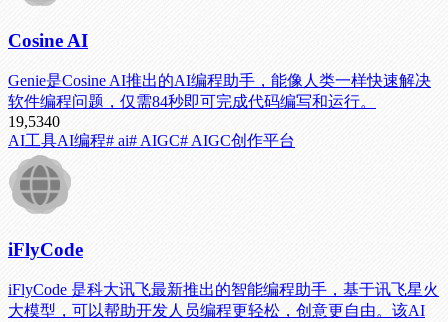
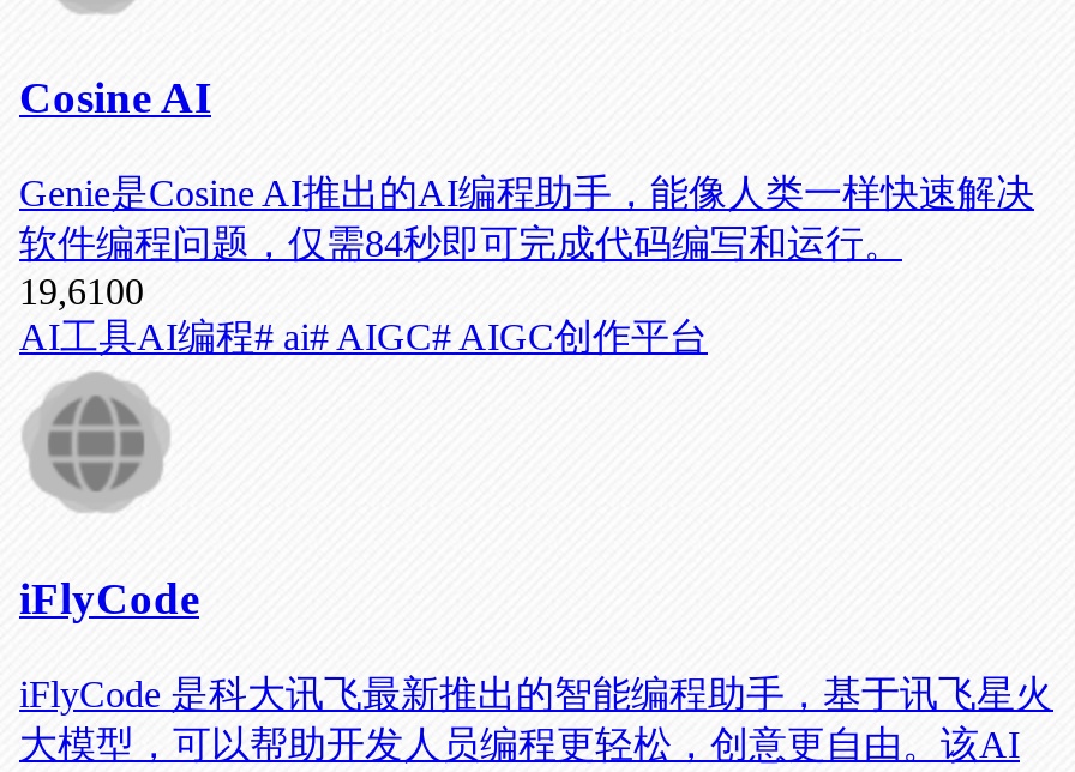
- 19,5340
+ 19,6100
